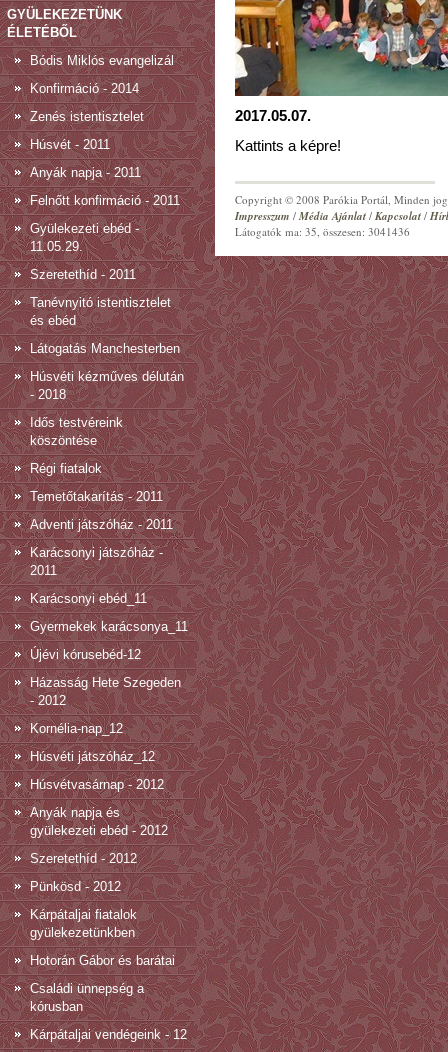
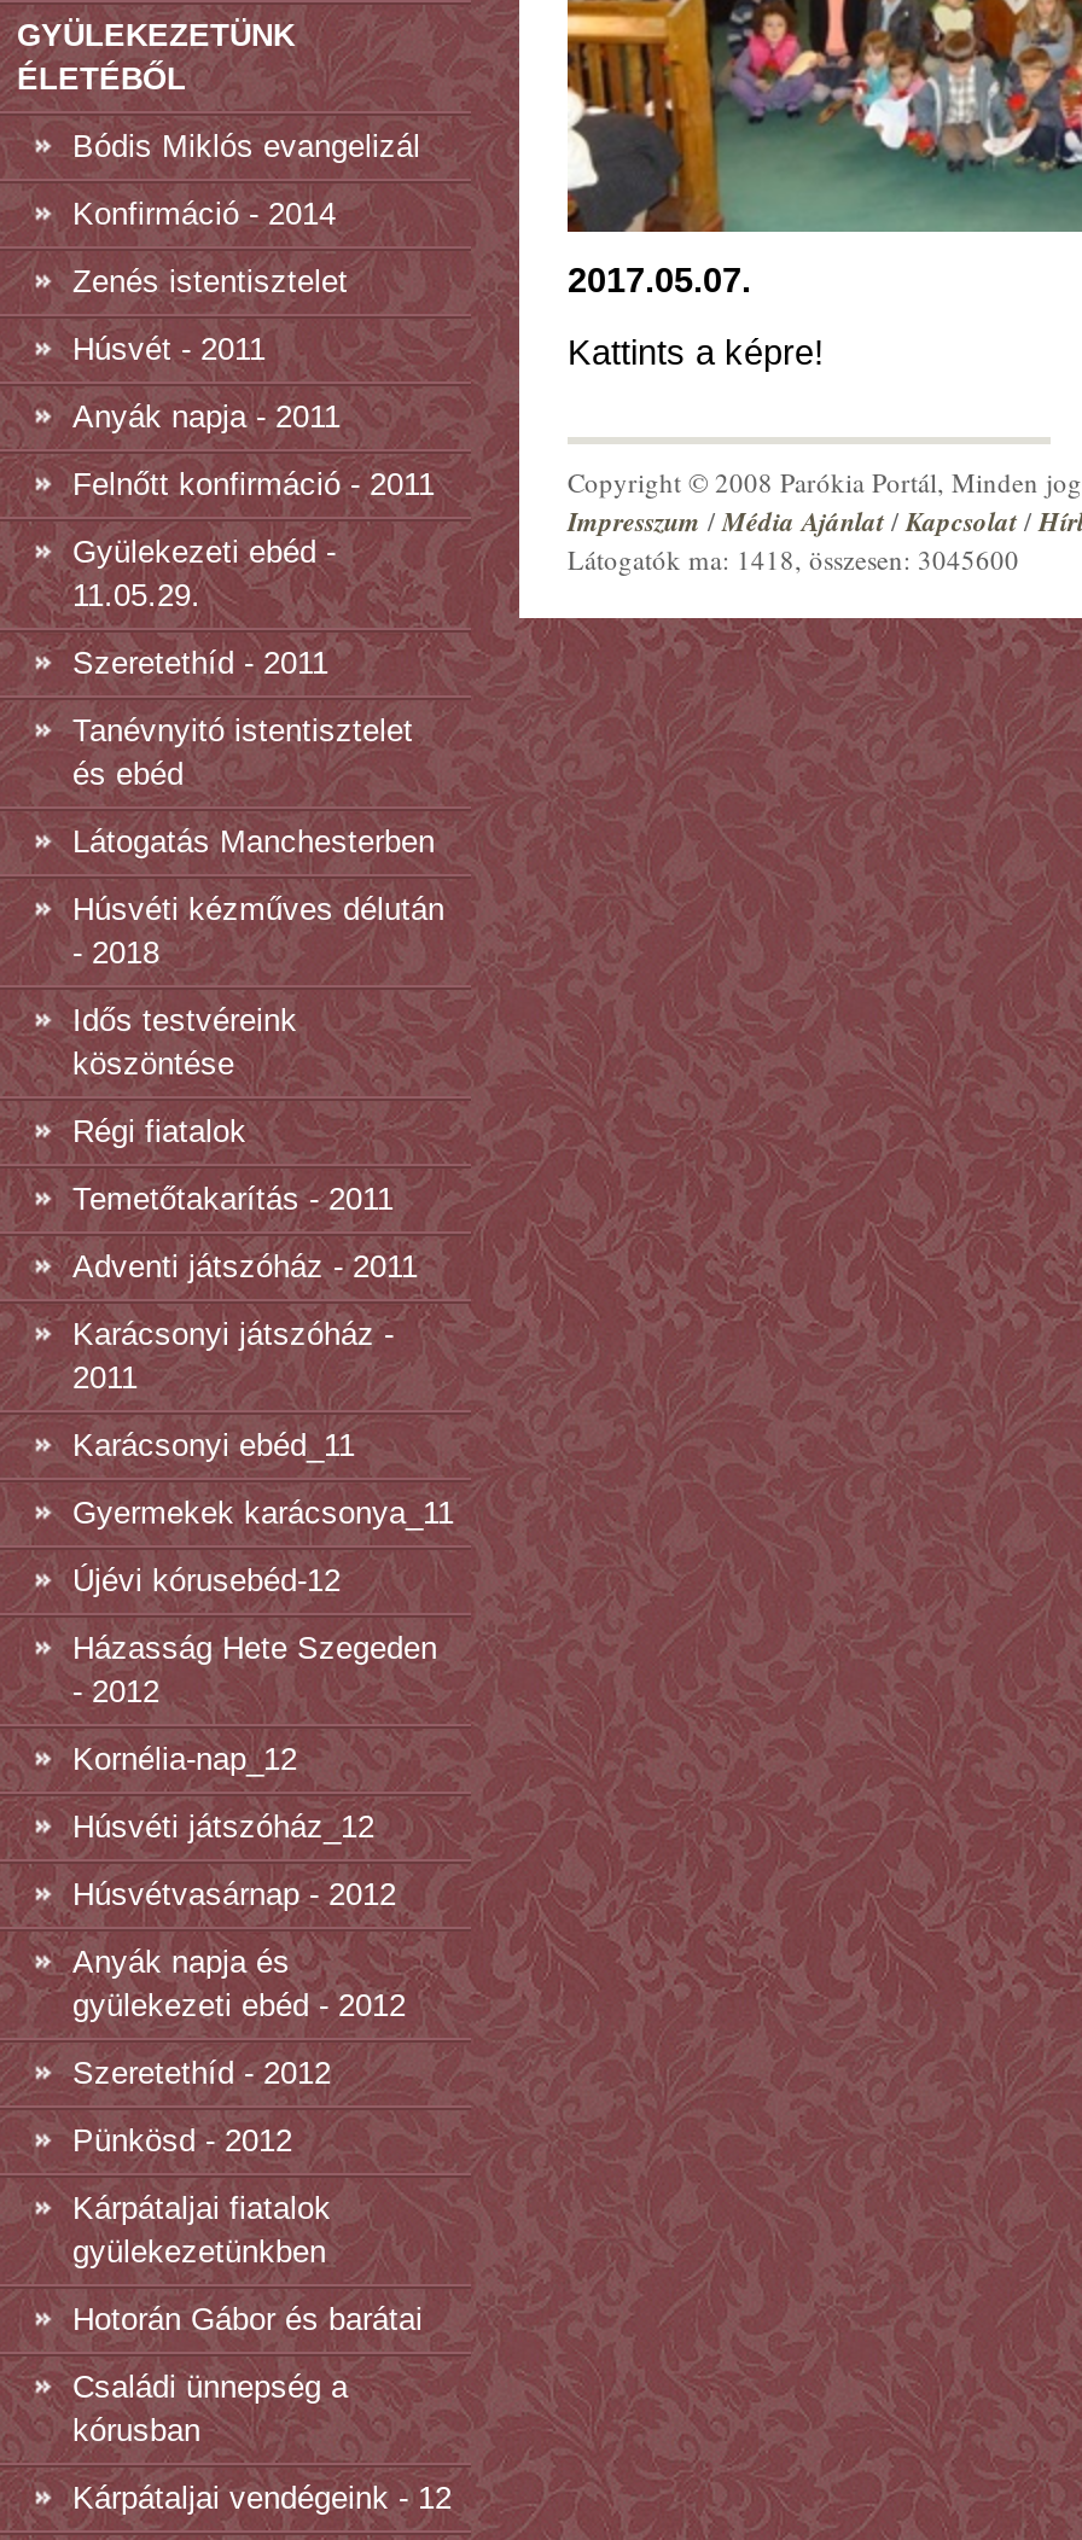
- Látogatók ma: 35, összesen: 3041436
+ Látogatók ma: 1418, összesen: 3045600
